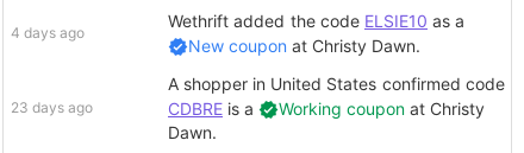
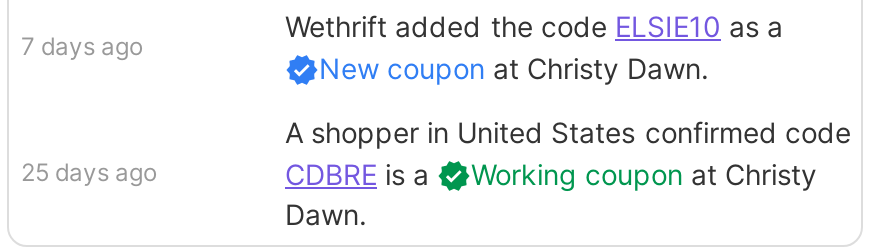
- 4 days ago
+ 7 days ago

- 23 days ago
+ 25 days ago
